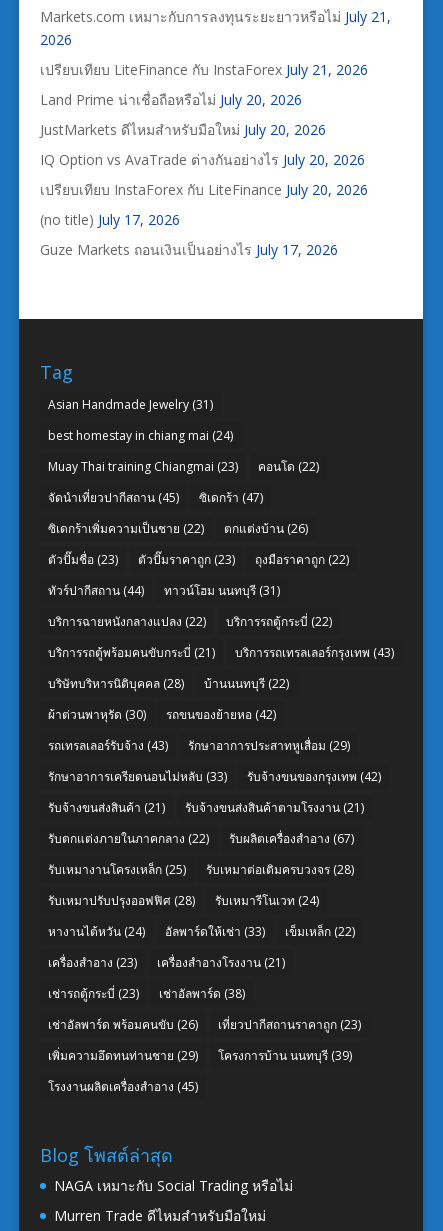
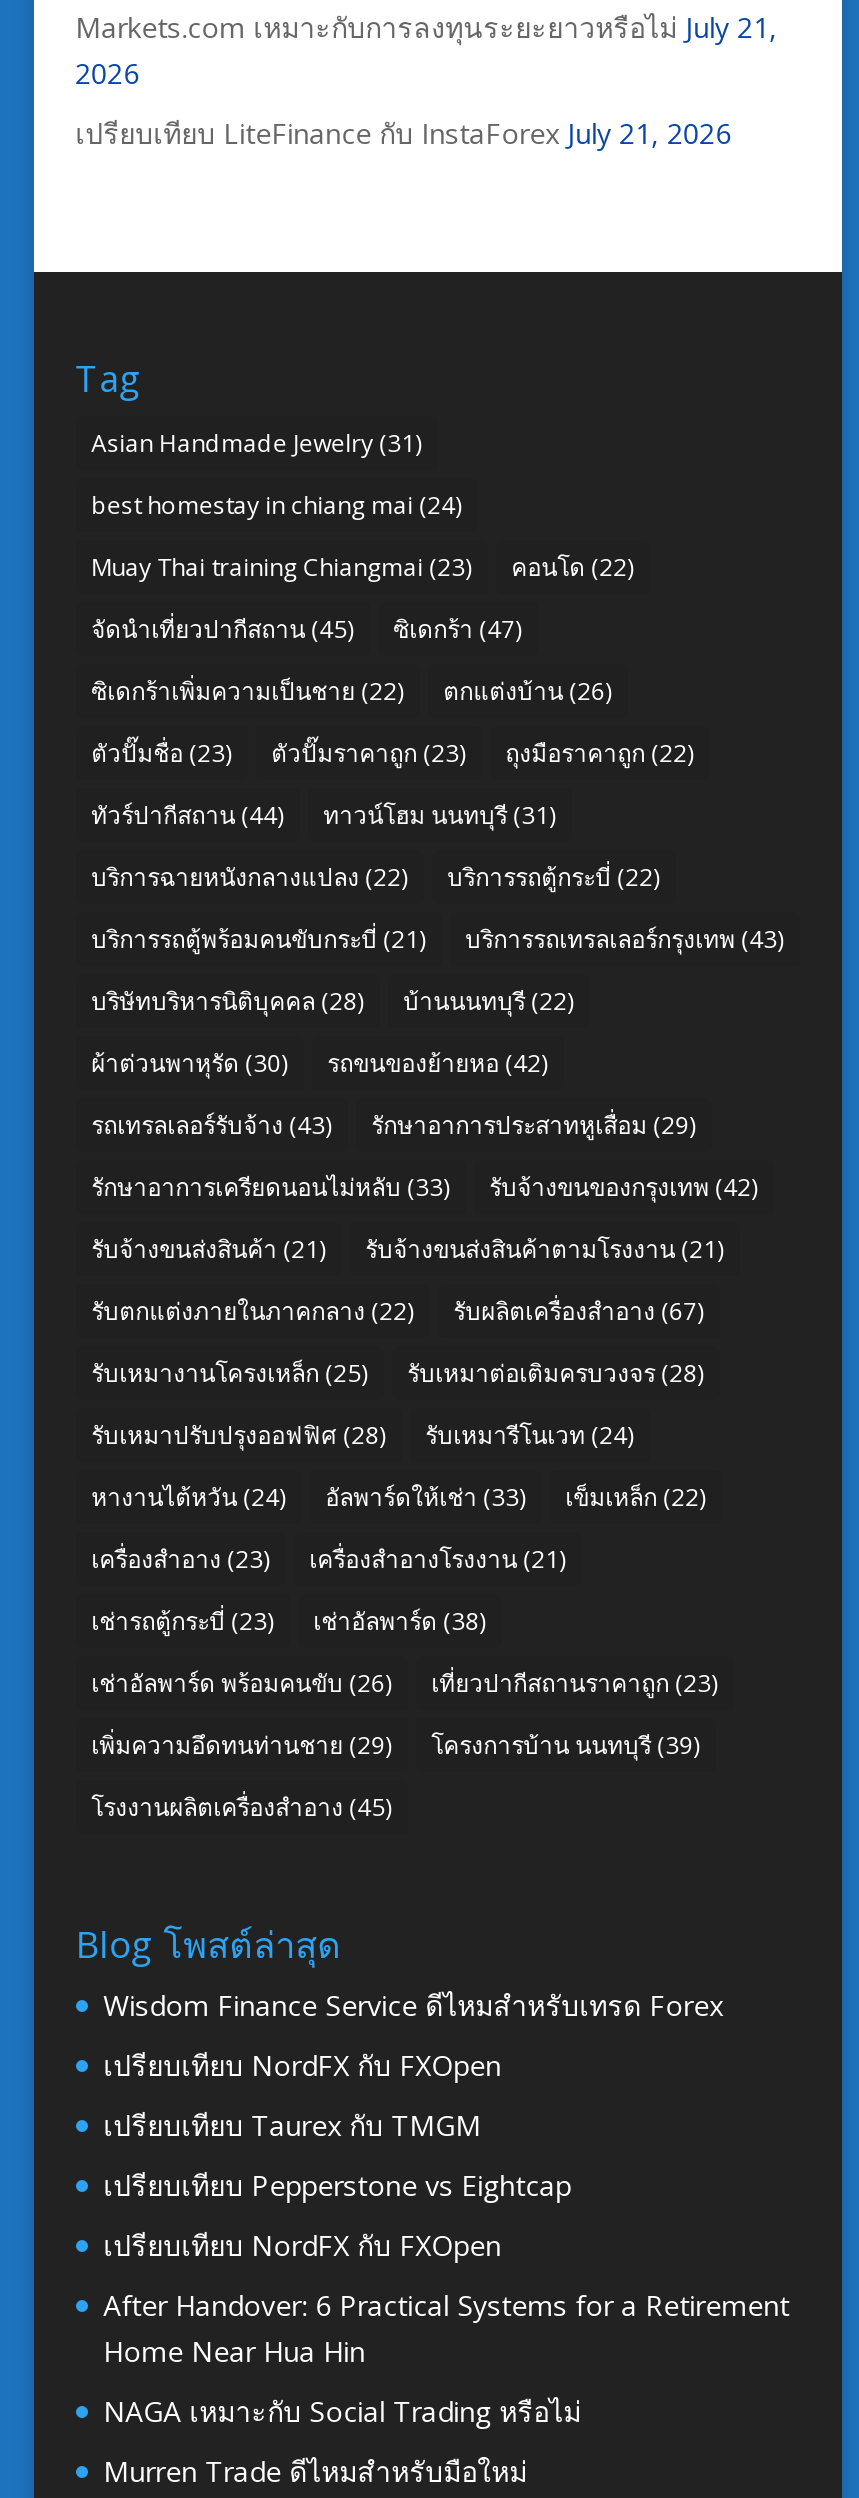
- Land Prime น่าเชื่อถือหรือไม่ July 20, 2026
- JustMarkets ดีไหมสำหรับมือใหม่ July 20, 2026
- IQ Option vs AvaTrade ต่างกันอย่างไร July 20, 2026
- เปรียบเทียบ InstaForex กับ LiteFinance July 20, 2026
- (no title) July 17, 2026
- Guze Markets ถอนเงินเป็นอย่างไร July 17, 2026

moved up: Tag | Asian Handmade Jewelry (31) | best homestay in chiang mai (24) | ... | โรงงานผลิตเครื่องสำอาง(45) | Blog โพสต์ล่าสุด

+ Wisdom Finance Service ดีไหมสำหรับเทรด Forex
+ เปรียบเทียบ NordFX กับ FXOpen
+ เปรียบเทียบ Taurex กับ TMGM
+ เปรียบเทียบ Pepperstone vs Eightcap
+ เปรียบเทียบ NordFX กับ FXOpen
+ After Handover: 6 Practical Systems for a Retirement
+ Home Near Hua Hin
